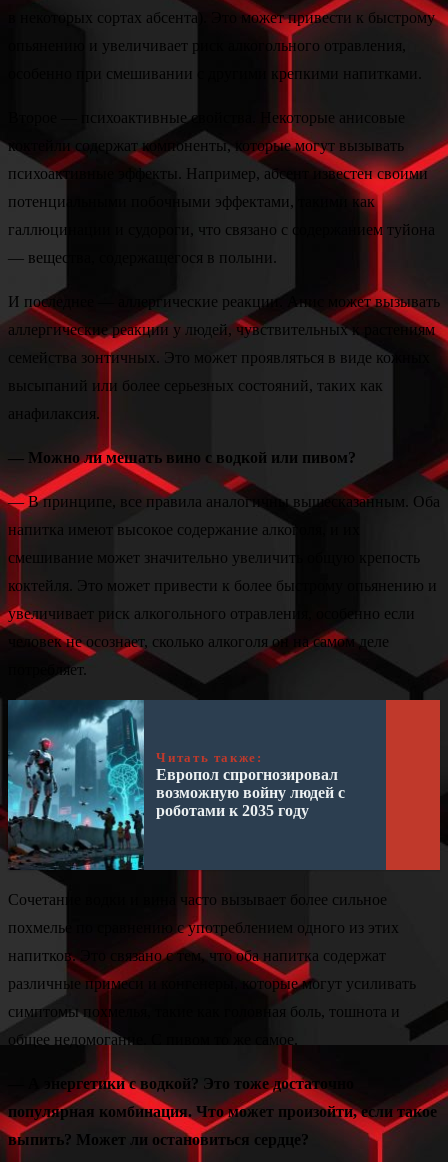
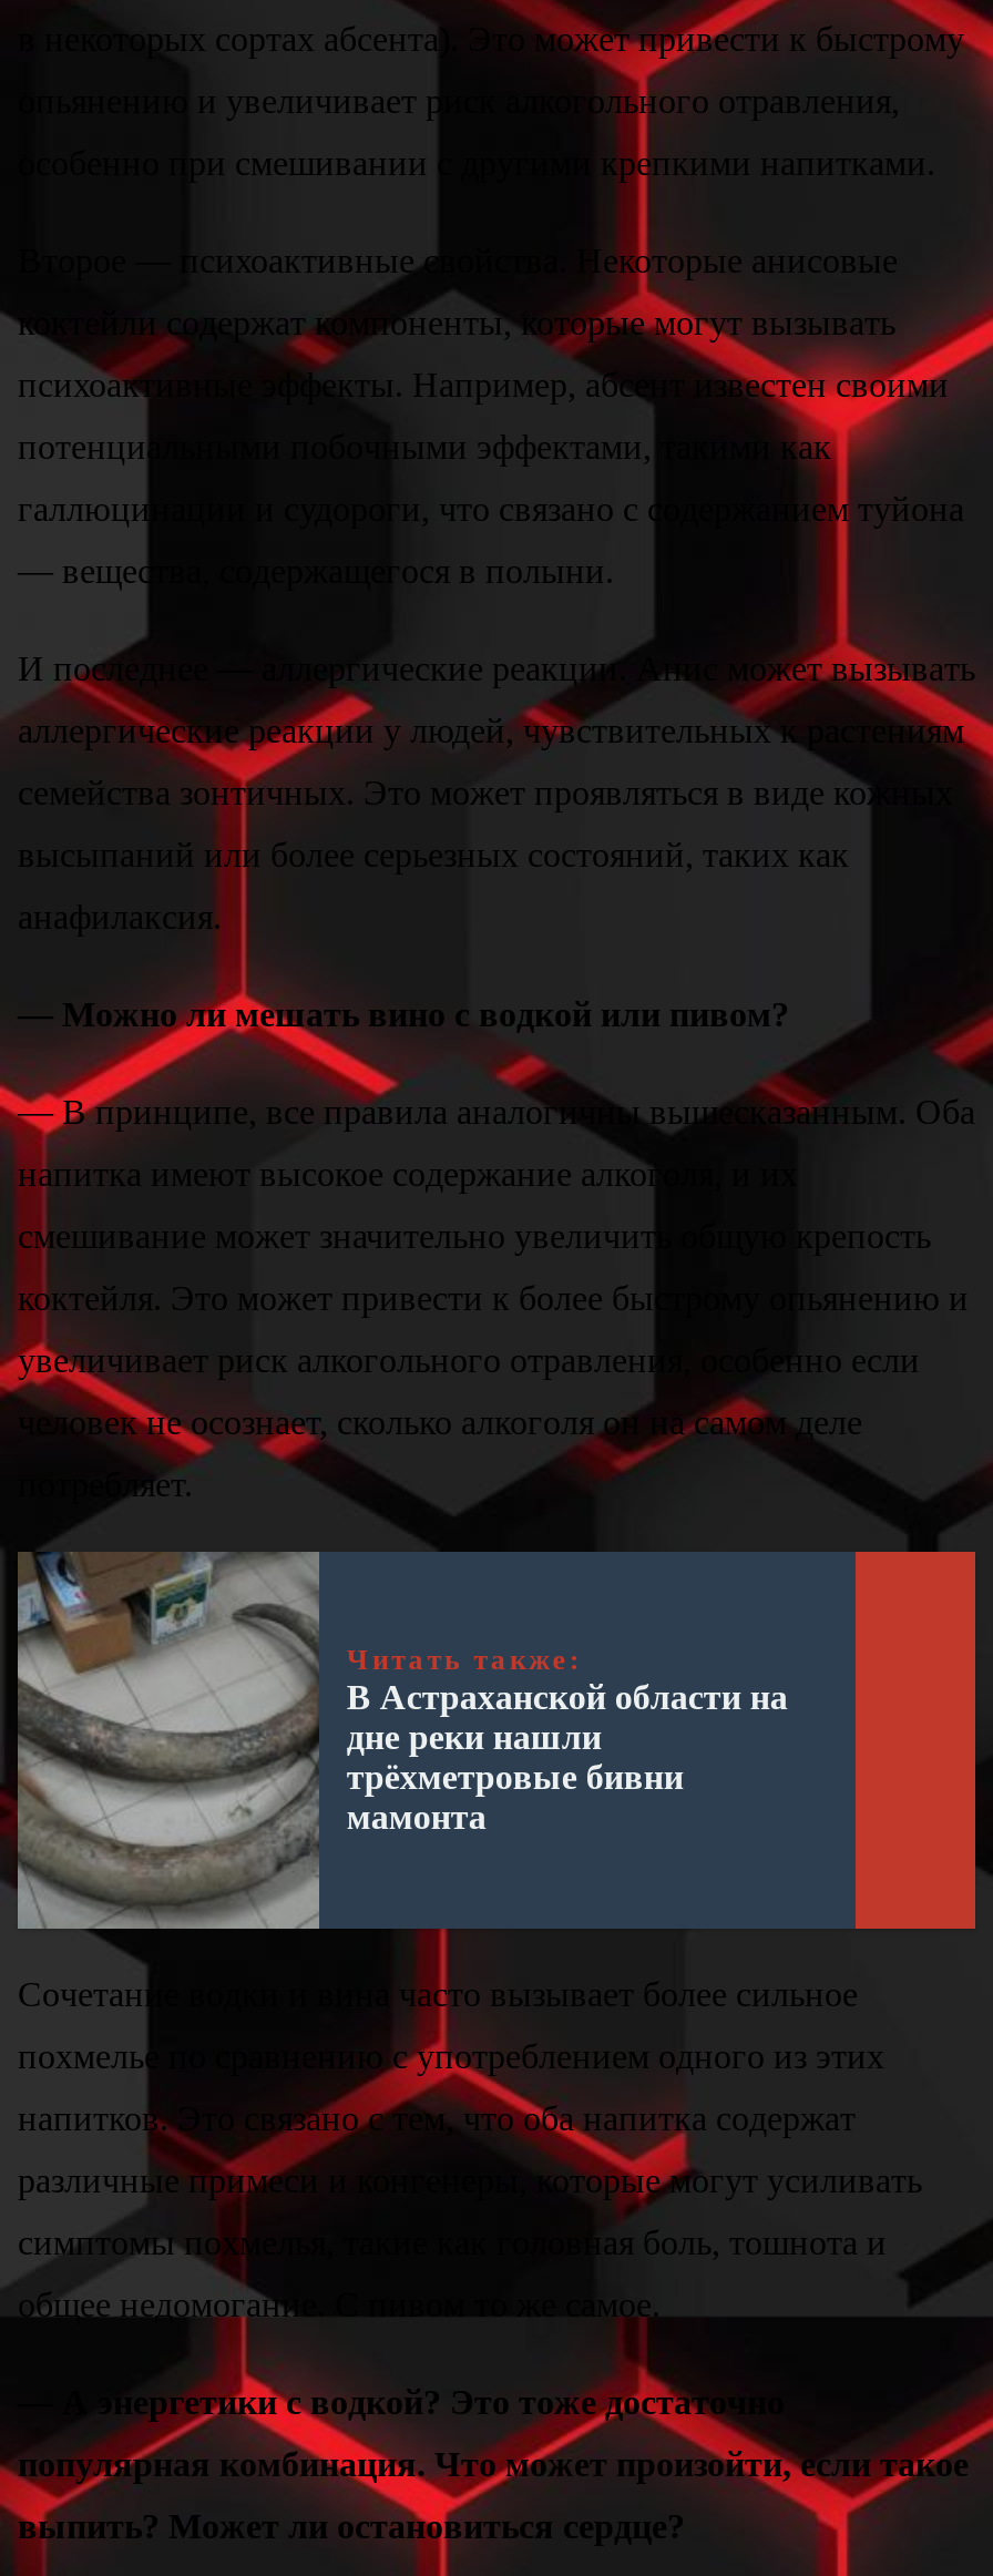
- [image]
- Европол спрогнозировал
- возможную войну людей с
- роботами к 2035 году
+ [image]
+ В Астраханской области на
+ дне реки нашли
+ трёхметровые бивни
+ мамонта
